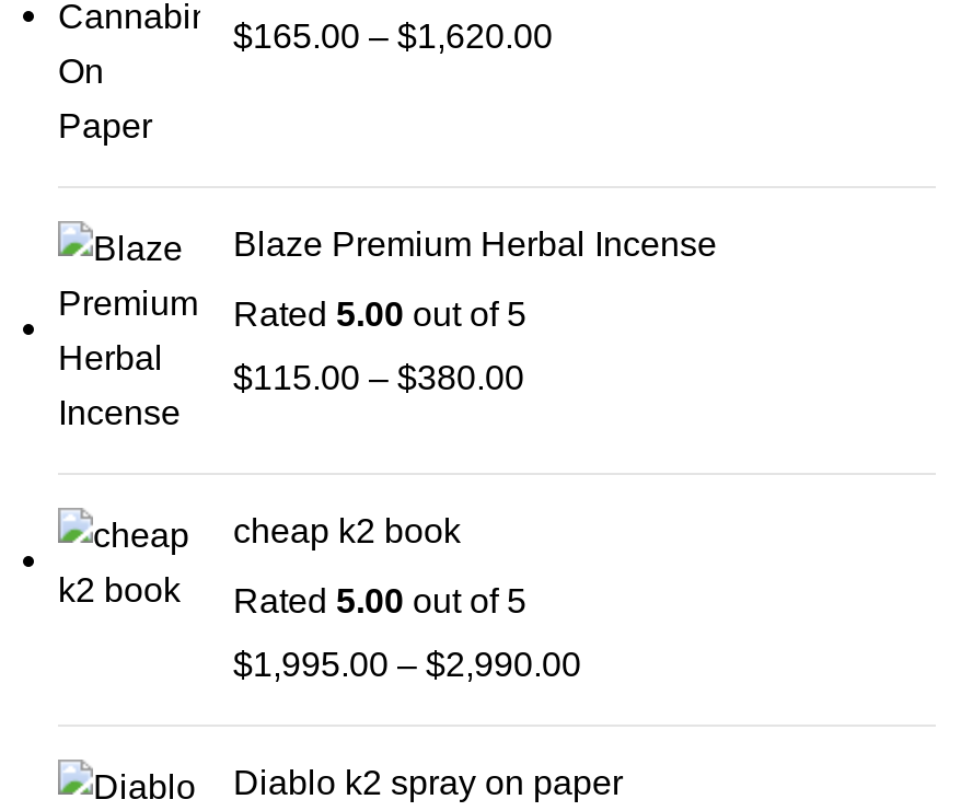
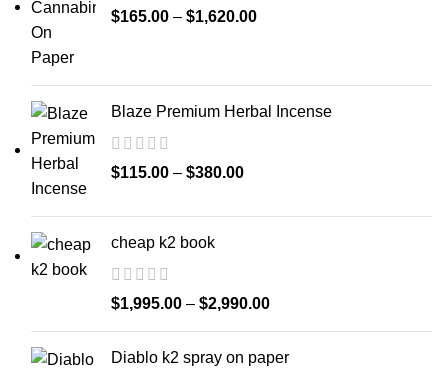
- Rated 5.00 out of 5

- Rated 5.00 out of 5
